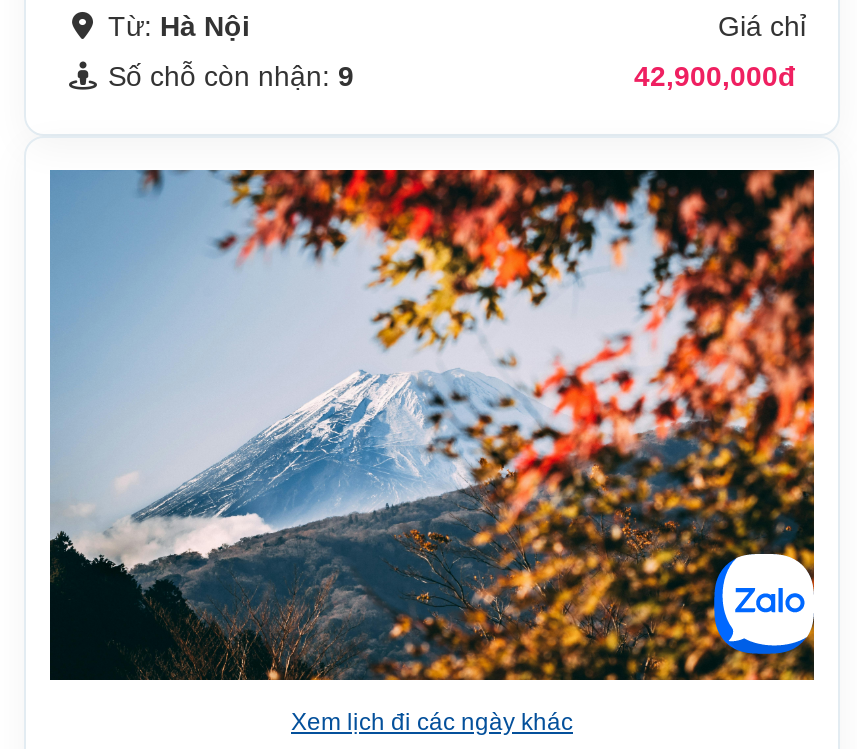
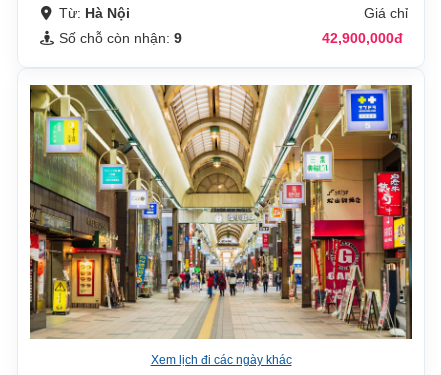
- [image]
+ [image]
